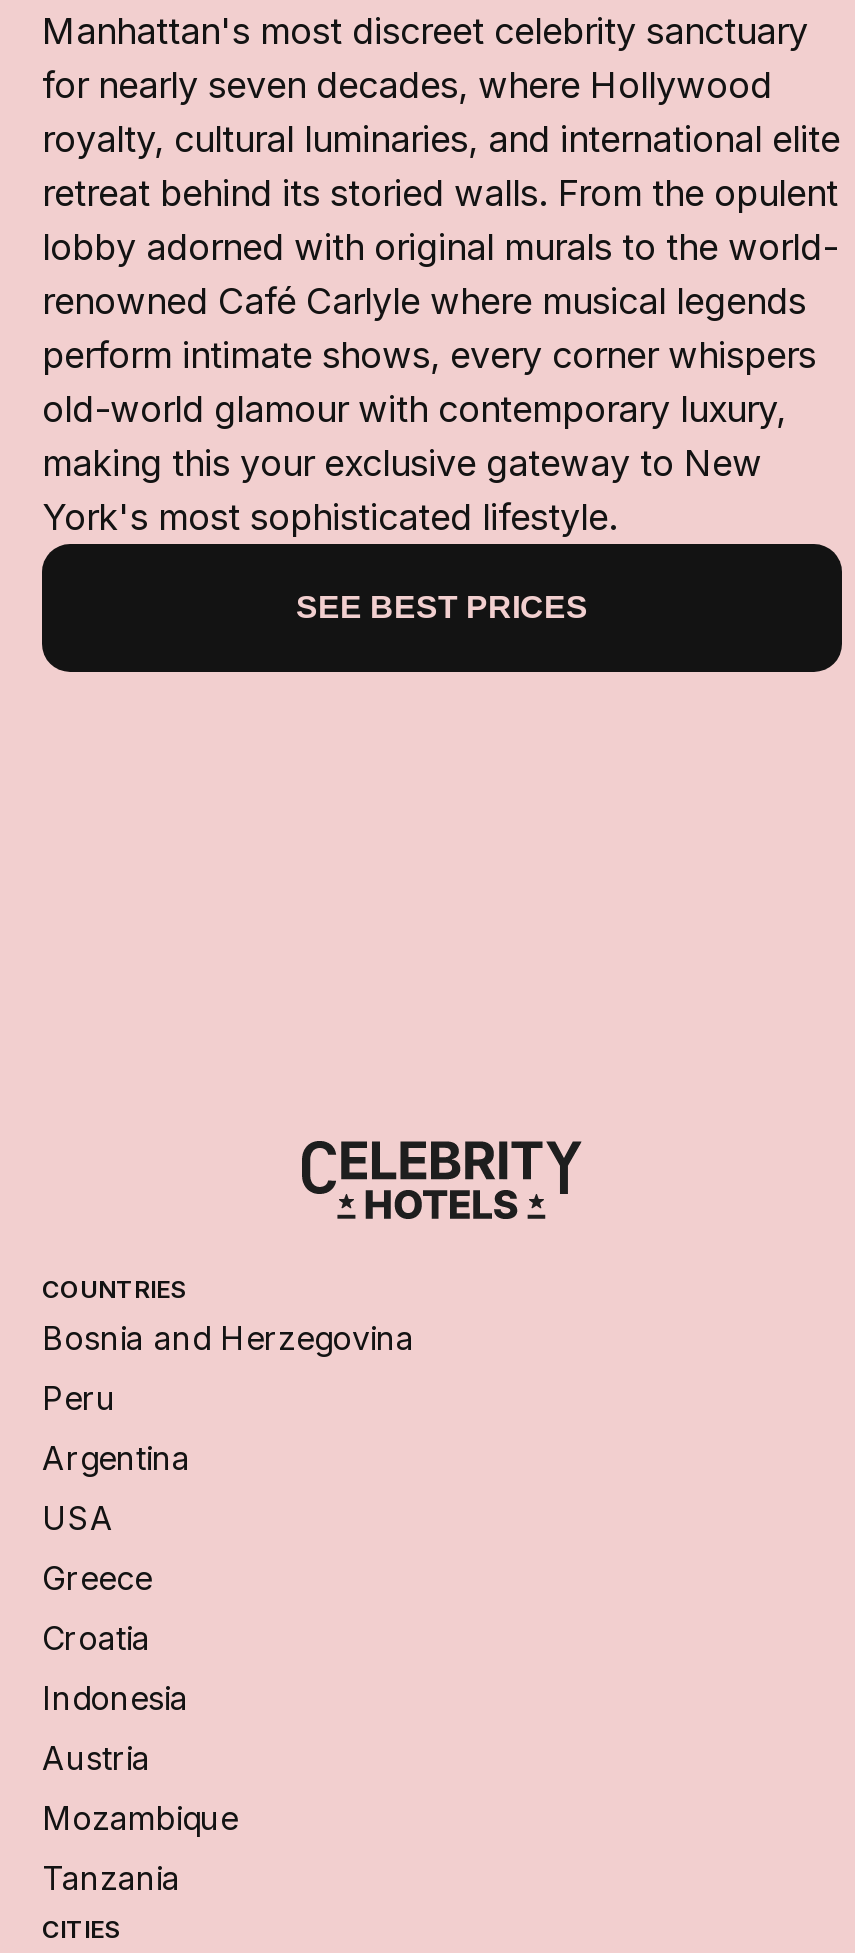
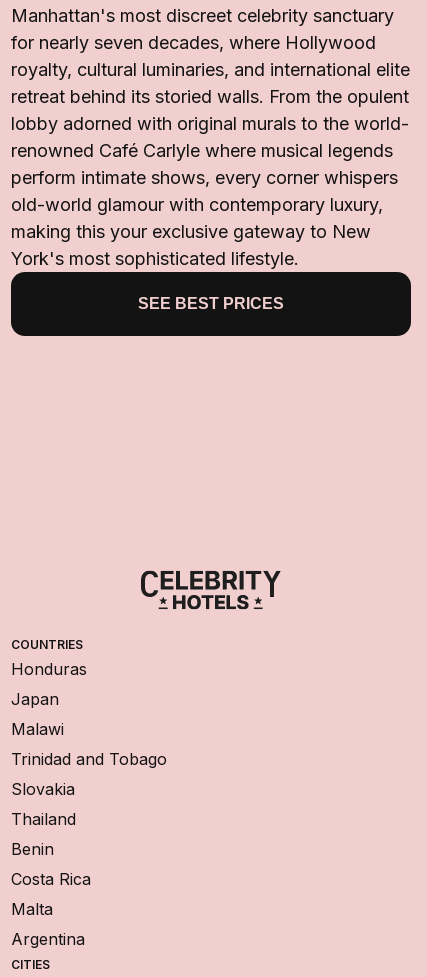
- Bosnia and Herzegovina
- Peru
+ Honduras
+ Japan
+ Malawi
+ Trinidad and Tobago
+ Slovakia
+ Thailand
+ Benin
+ Costa Rica
+ Malta

moved down: Argentina

- USA
- Greece
- Croatia
- Indonesia
- Austria
- Mozambique
- Tanzania
